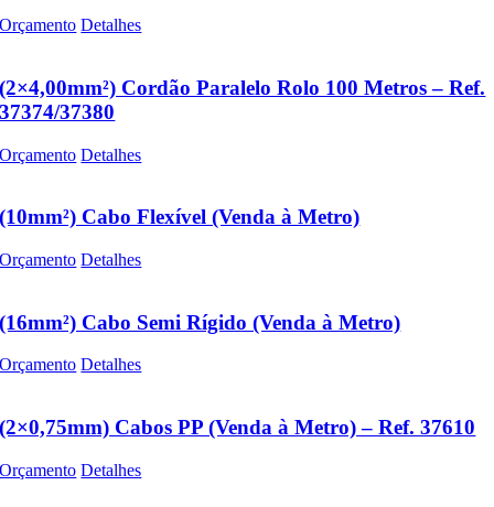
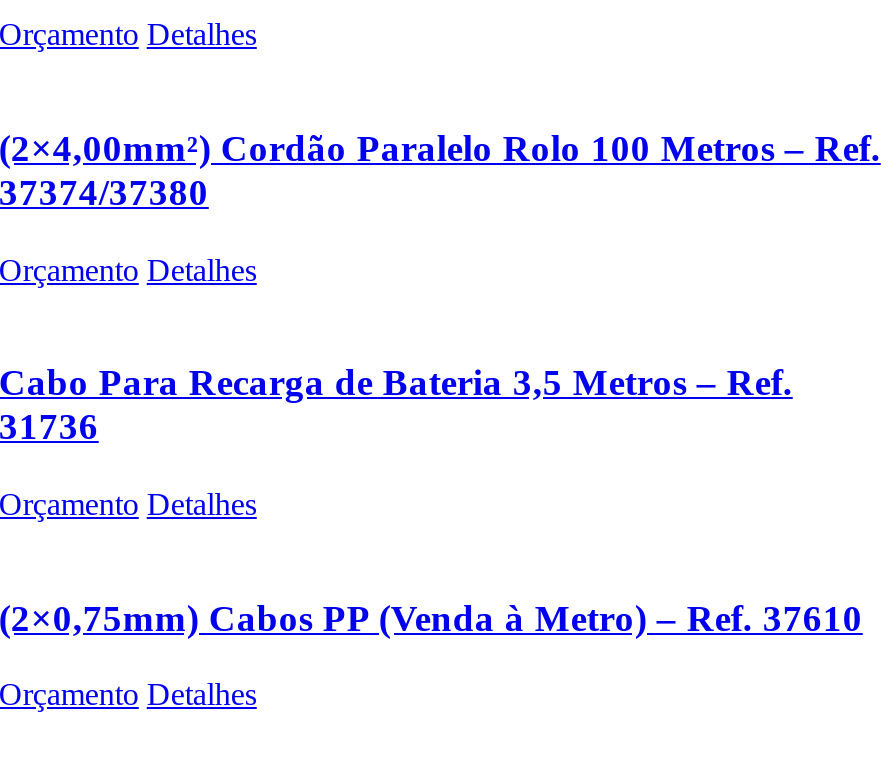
- (10mm²) Cabo Flexível (Venda à Metro)
- Orçamento Detalhes
- (16mm²) Cabo Semi Rígido (Venda à Metro)
+ Cabo Para Recarga de Bateria 3,5 Metros – Ref.
+ 31736
